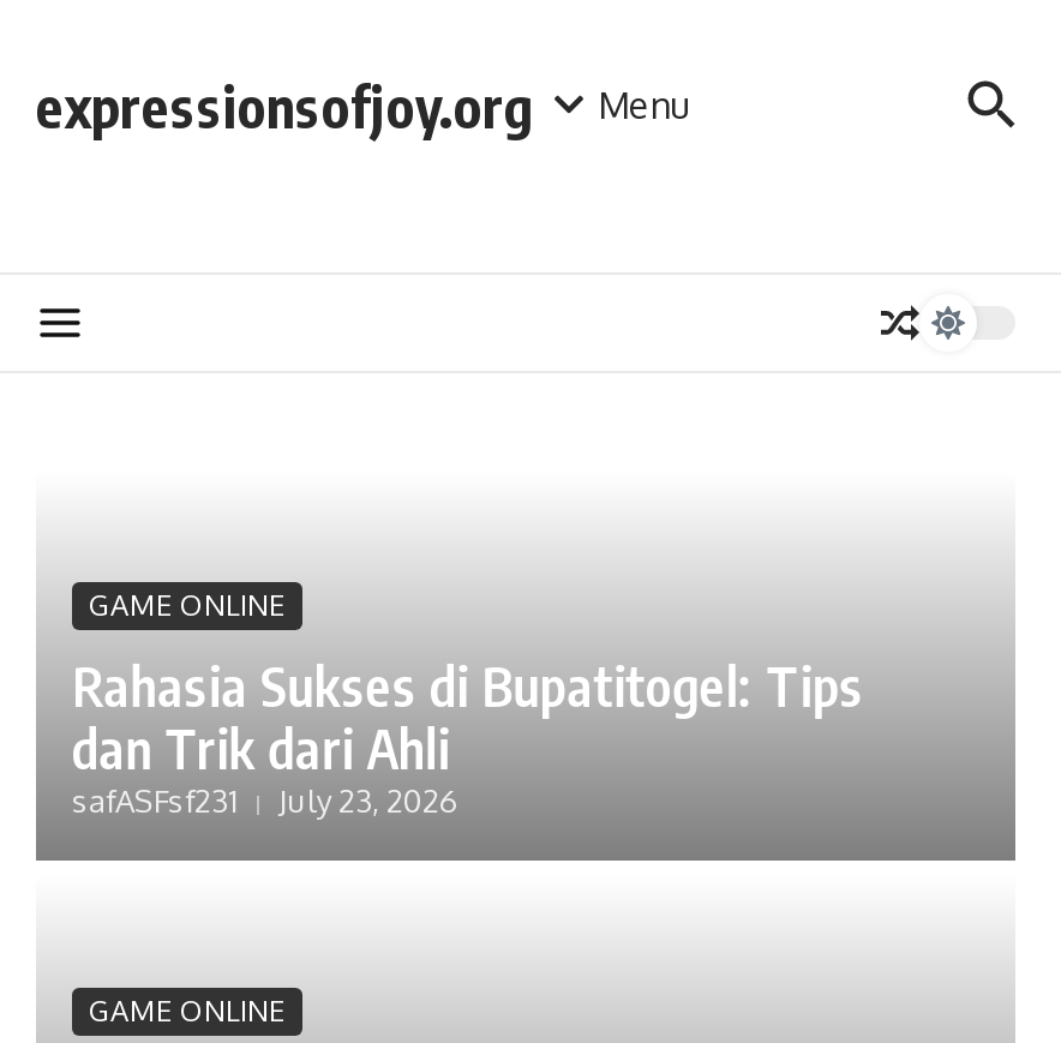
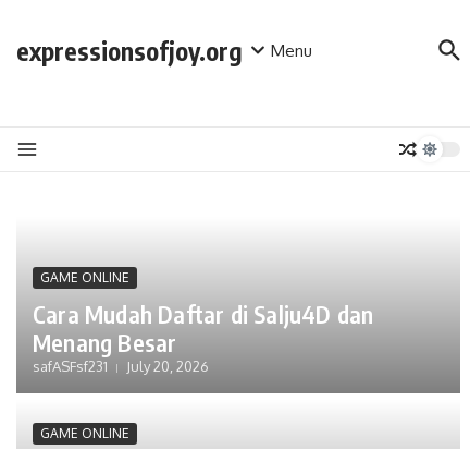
- Rahasia Sukses di Bupatitogel: Tips
- dan Trik dari Ahli
+ Cara Mudah Daftar di Salju4D dan
+ Menang Besar

- safASFsf231 July 23, 2026
+ safASFsf231 July 20, 2026
